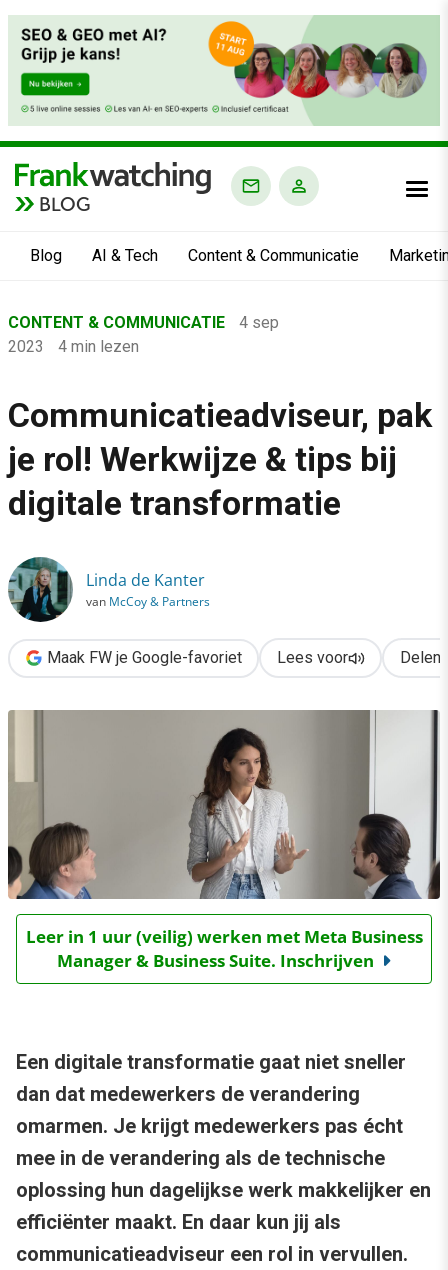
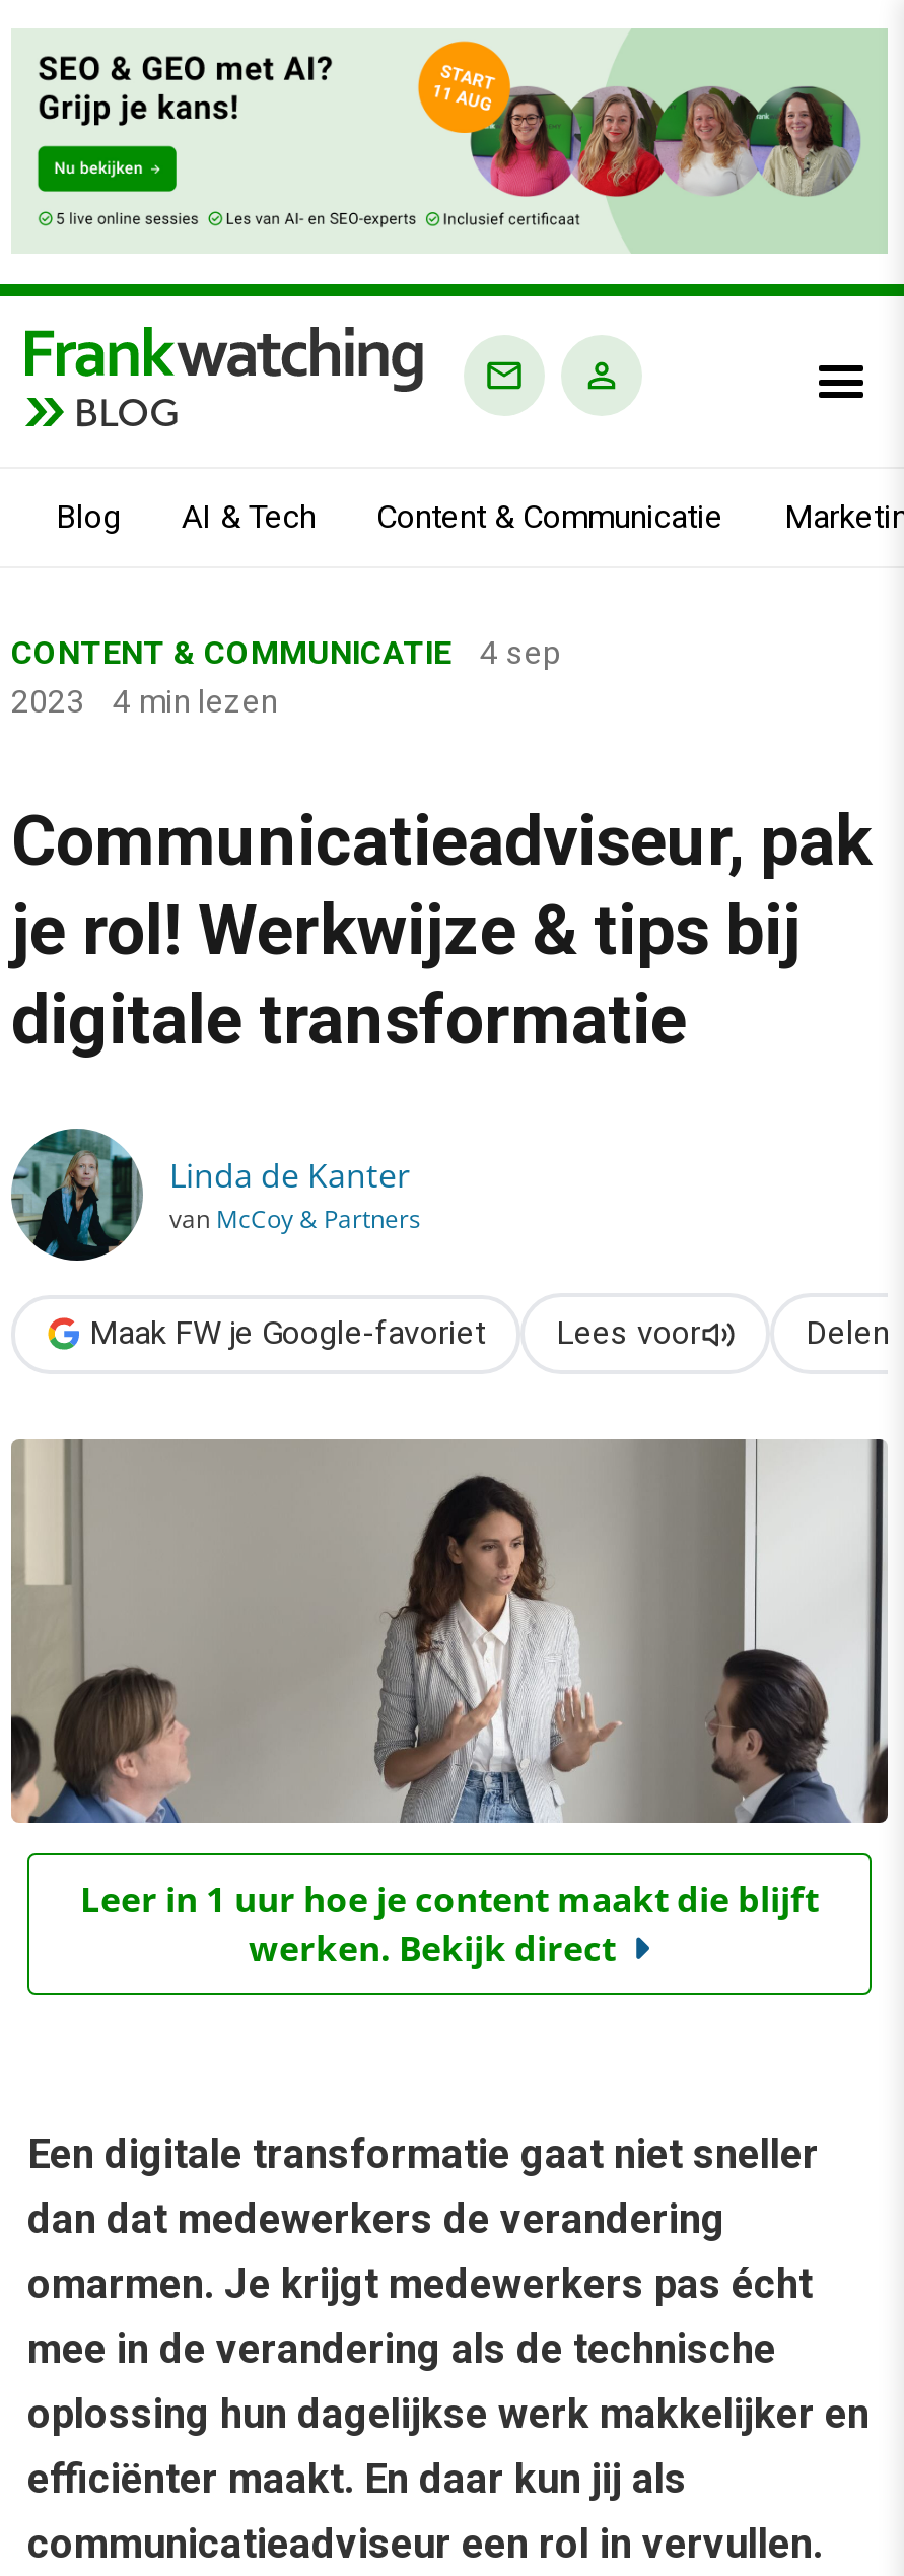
- Leer in 1 uur (veilig) werken met Meta Business
- Manager & Business Suite. Inschrijven
+ Leer in 1 uur hoe je content maakt die blijft
+ werken. Bekijk direct
